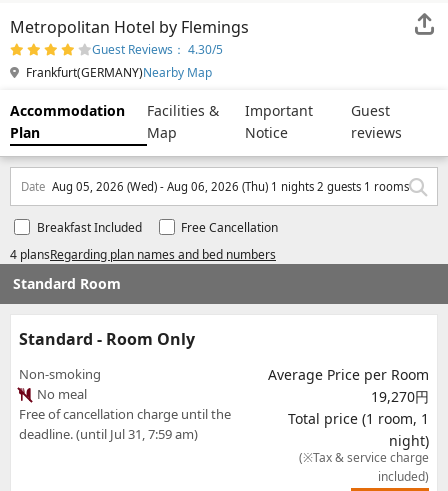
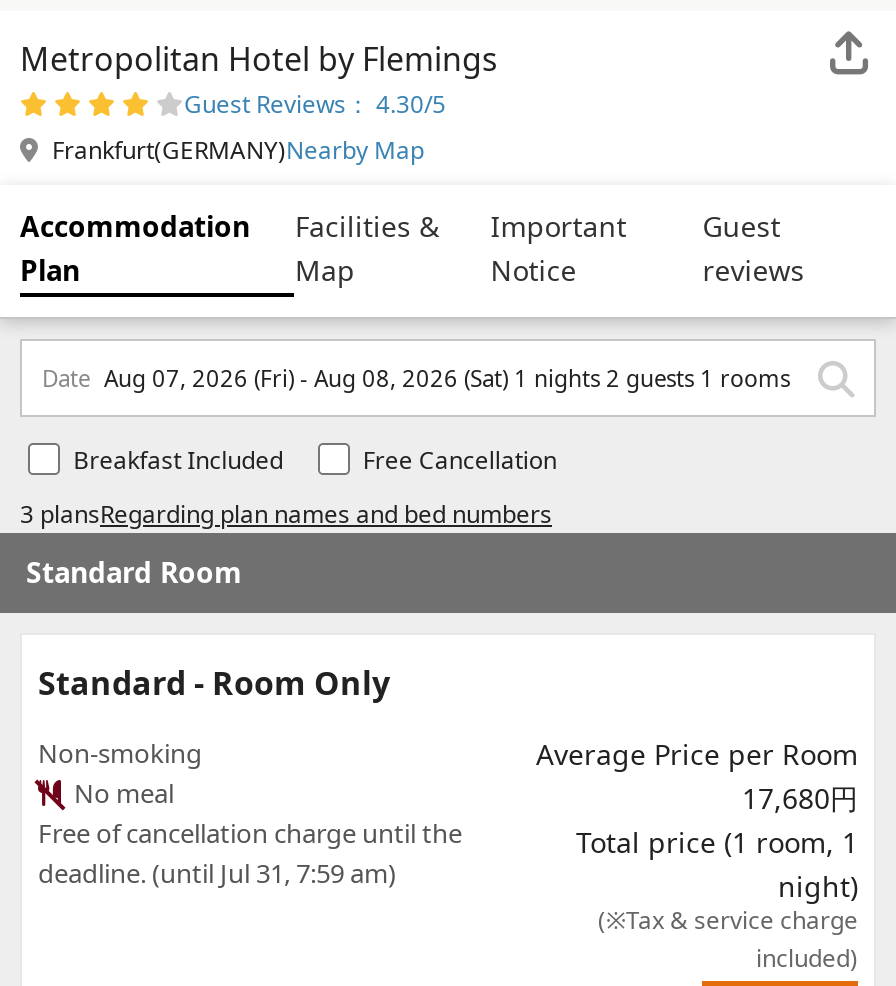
- Date Aug 05, 2026 (Wed) - Aug 06, 2026 (Thu) 1 nights 2 guests 1 rooms
+ Date Aug 07, 2026 (Fri) - Aug 08, 2026 (Sat) 1 nights 2 guests 1 rooms

- 4 plansRegarding plan names and bed numbers
+ 3 plansRegarding plan names and bed numbers

- 19,270円
+ 17,680円
